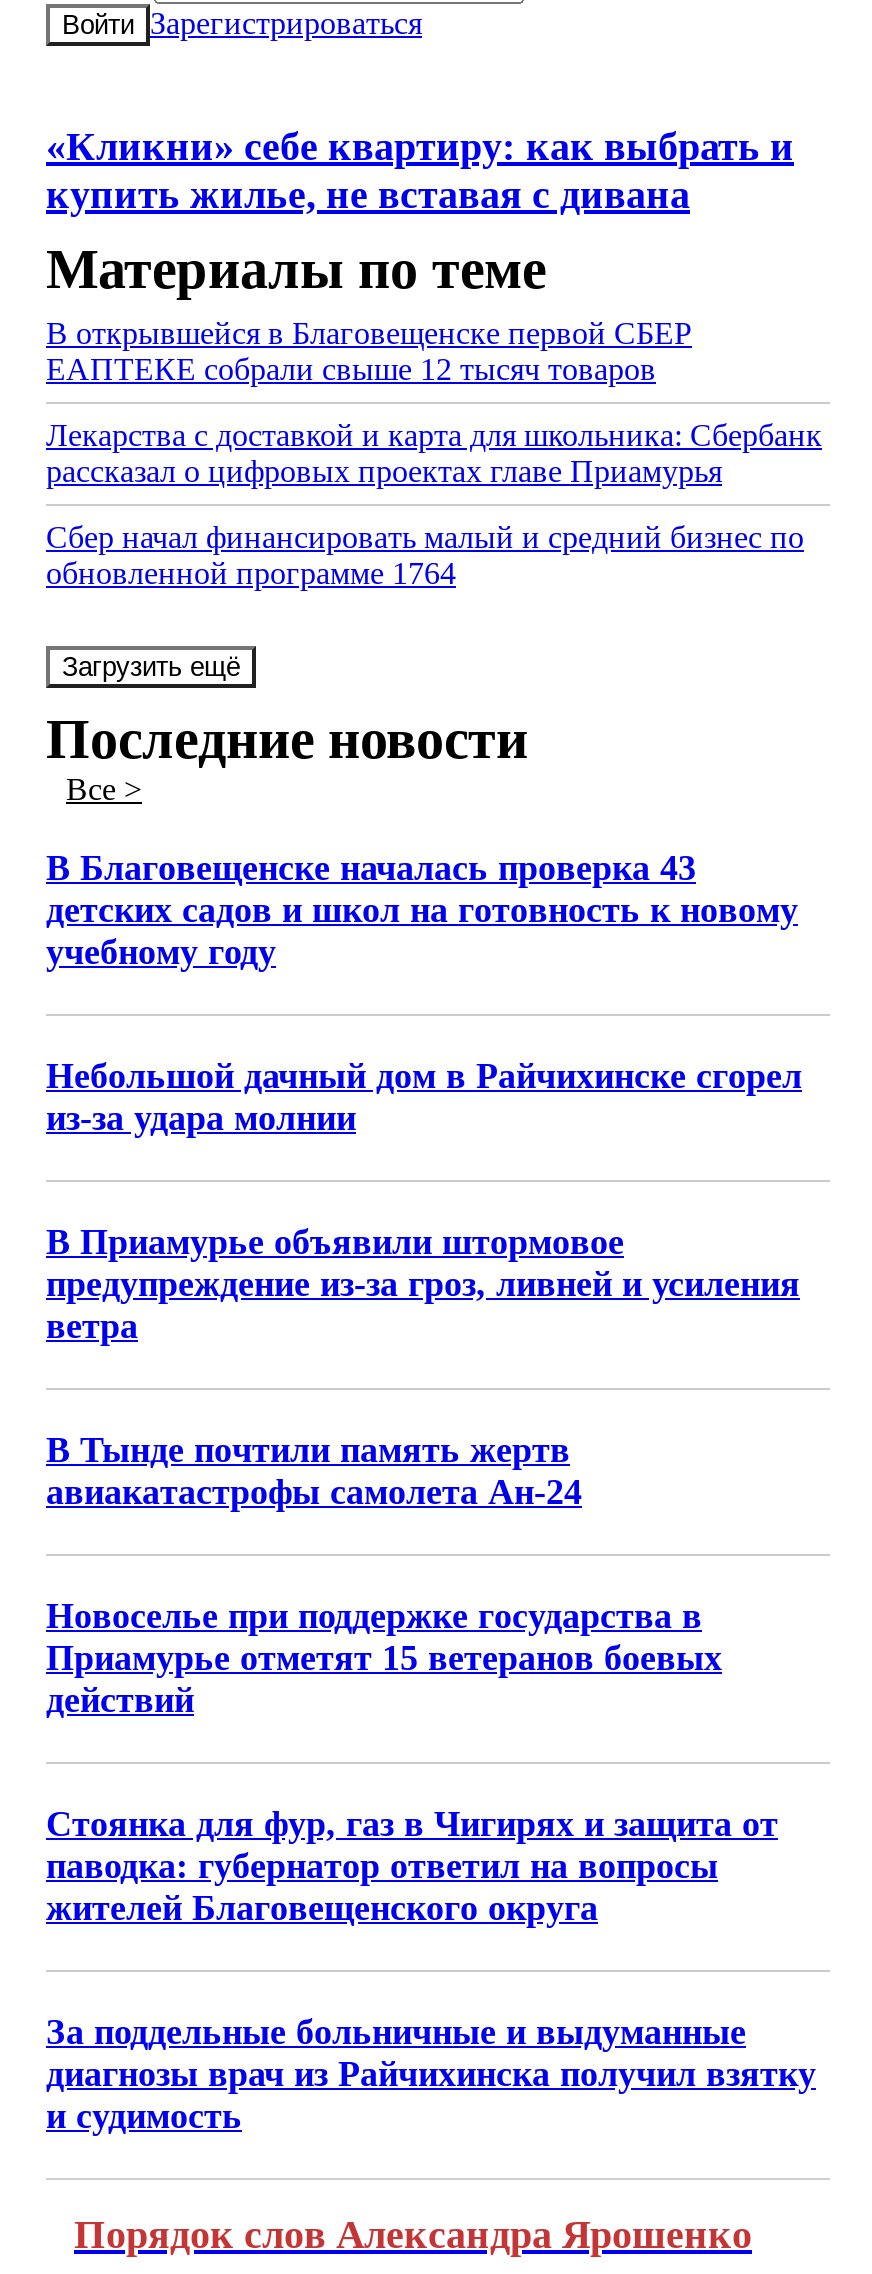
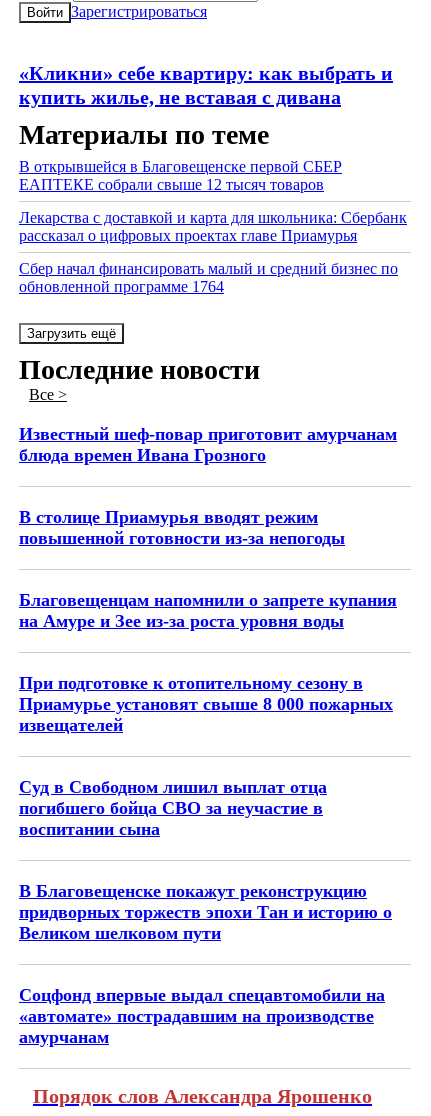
- В Благовещенске началась проверка 43
- детских садов и школ на готовность к новому
- учебному году
+ Известный шеф-повар приготовит амурчанам
+ блюда времен Ивана Грозного

- Небольшой дачный дом в Райчихинске сгорел
- из-за удара молнии
+ В столице Приамурья вводят режим
+ повышенной готовности из-за непогоды

- В Приамурье объявили штормовое
- предупреждение из-за гроз, ливней и усиления
- ветра
+ Благовещенцам напомнили о запрете купания
+ на Амуре и Зее из-за роста уровня воды

- В Тынде почтили память жертв
- авиакатастрофы самолета Ан-24
+ При подготовке к отопительному сезону в
+ Приамурье установят свыше 8 000 пожарных
+ извещателей

- Новоселье при поддержке государства в
- Приамурье отметят 15 ветеранов боевых
- действий
+ Суд в Свободном лишил выплат отца
+ погибшего бойца СВО за неучастие в
+ воспитании сына

- Стоянка для фур, газ в Чигирях и защита от
- паводка: губернатор ответил на вопросы
- жителей Благовещенского округа
+ В Благовещенске покажут реконструкцию
+ придворных торжеств эпохи Тан и историю о
+ Великом шелковом пути

- За поддельные больничные и выдуманные
- диагнозы врач из Райчихинска получил взятку
- и судимость
+ Соцфонд впервые выдал спецавтомобили на
+ «автомате» пострадавшим на производстве
+ амурчанам
